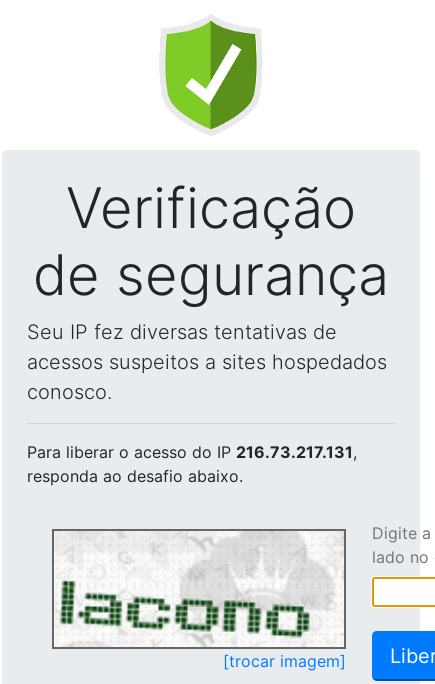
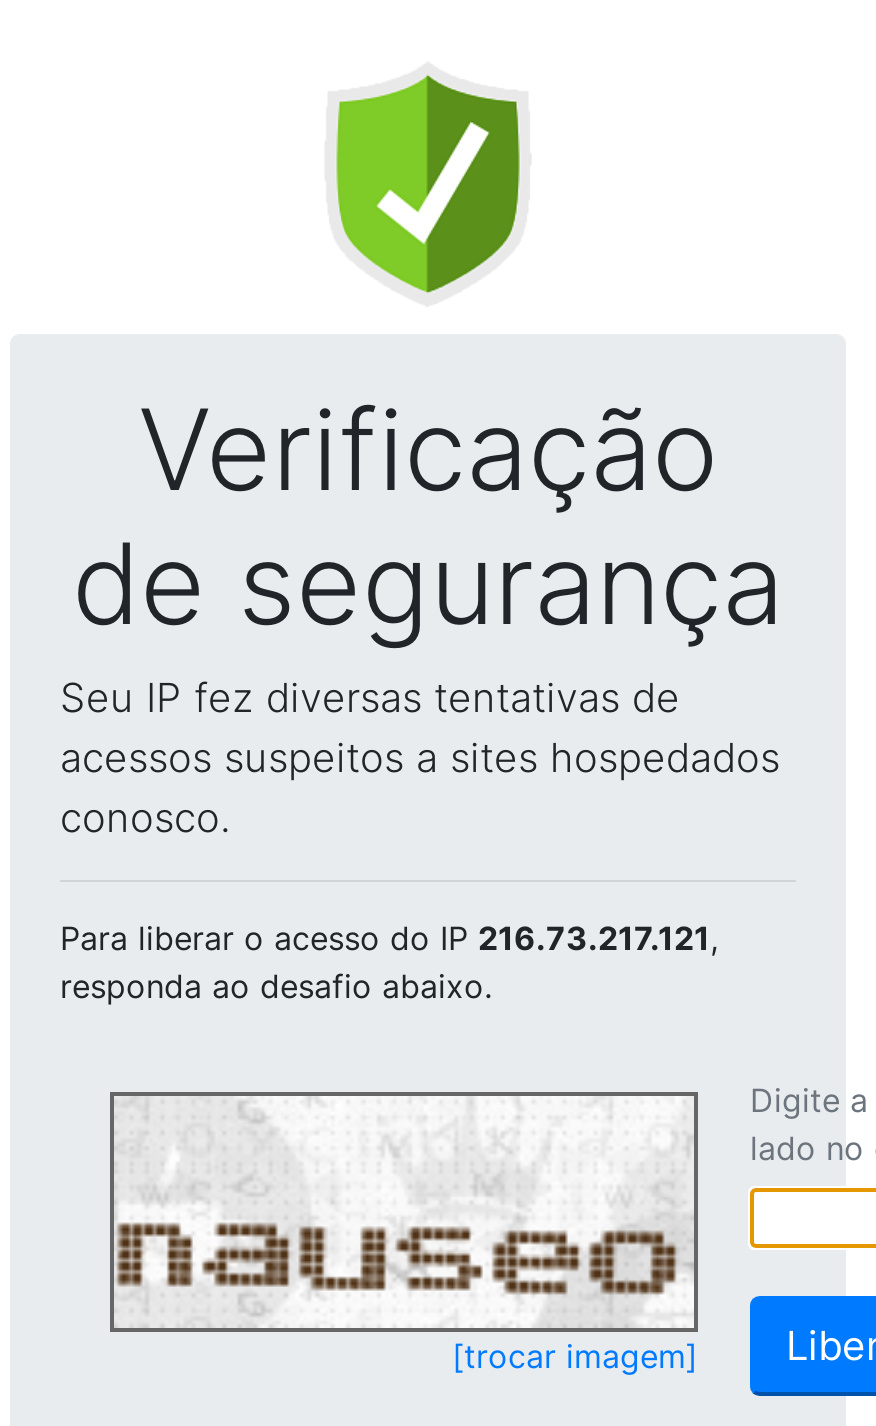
- Para liberar o acesso do IP 216.73.217.131,
+ Para liberar o acesso do IP 216.73.217.121,

- [image]
+ [image]
